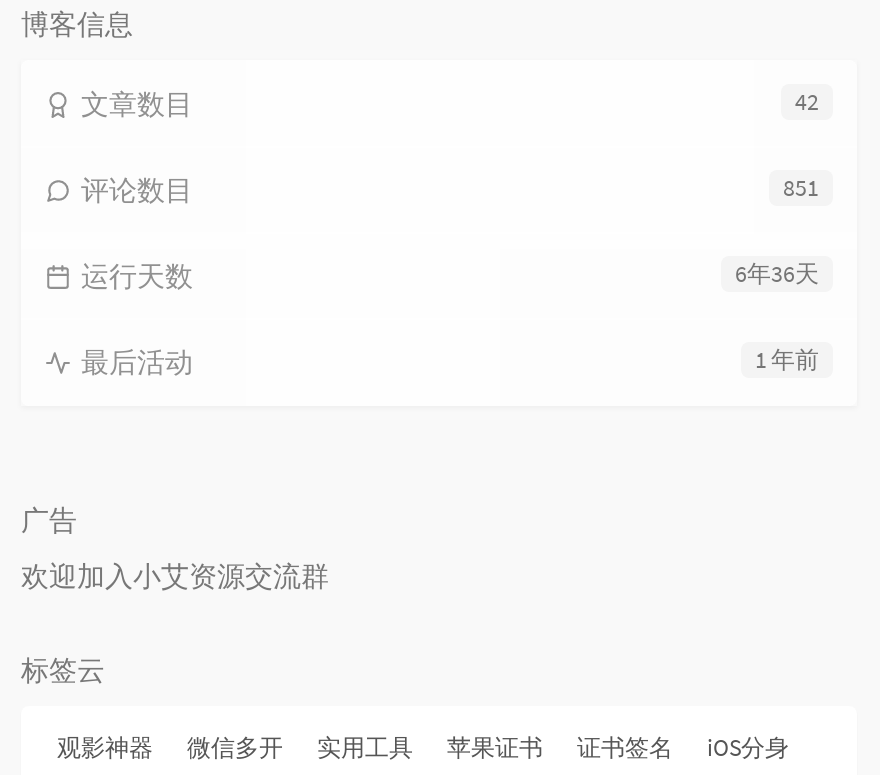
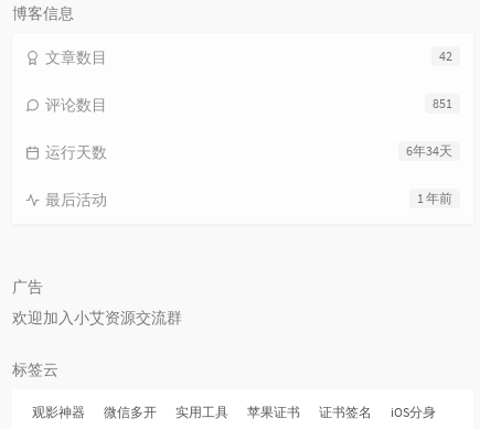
- 6年36天
+ 6年34天
